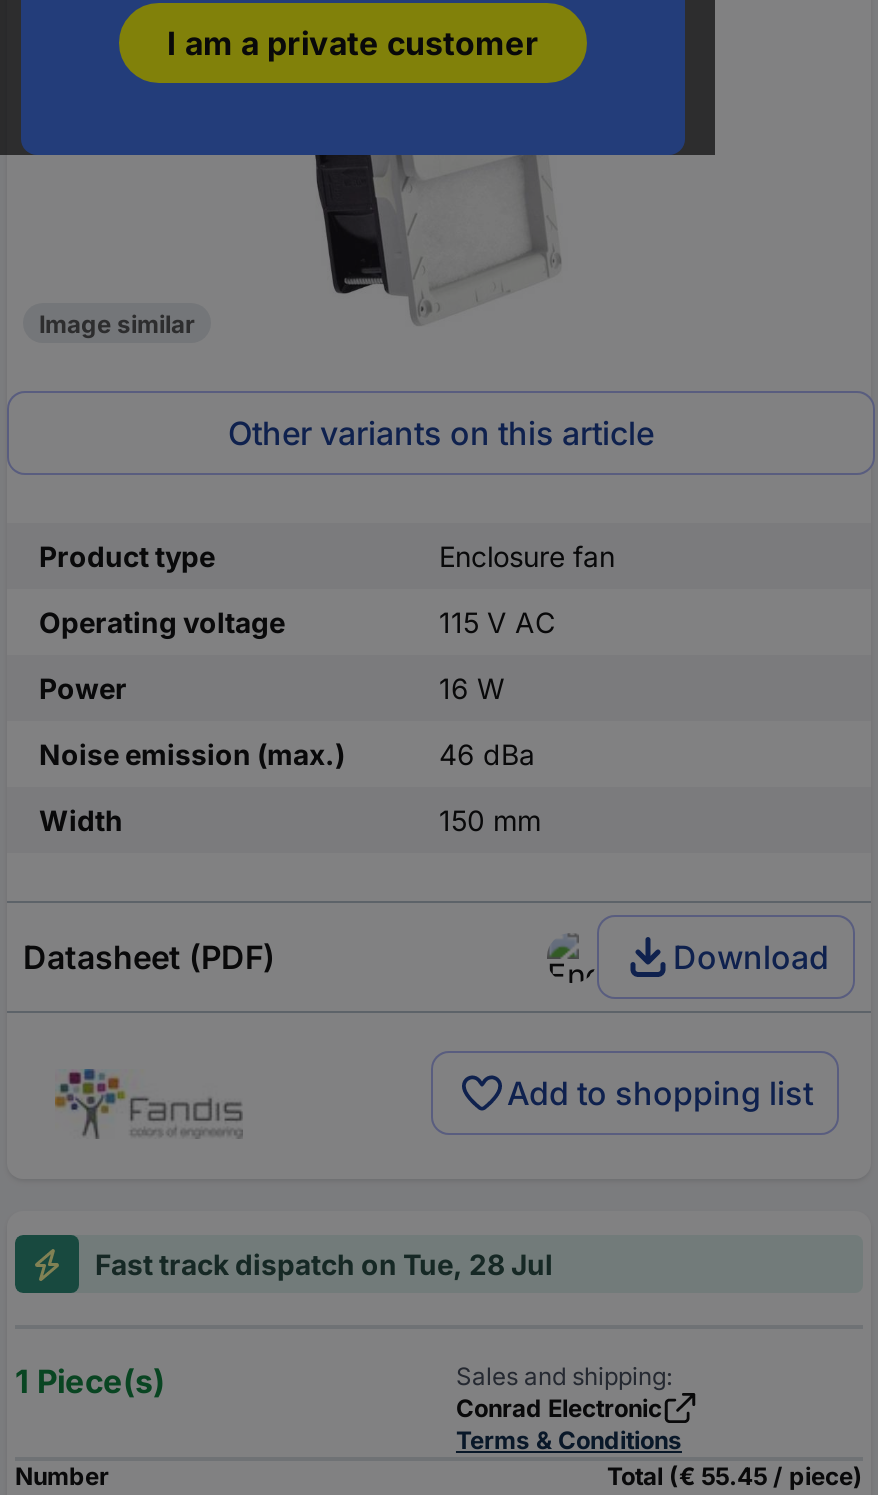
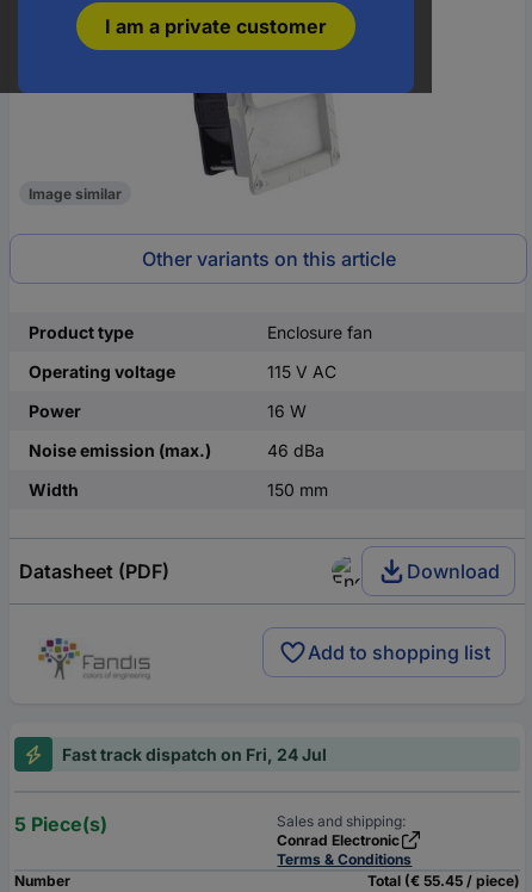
- Fast track dispatch on Tue, 28 Jul
+ Fast track dispatch on Fri, 24 Jul

- 1 Piece(s)
+ 5 Piece(s)
